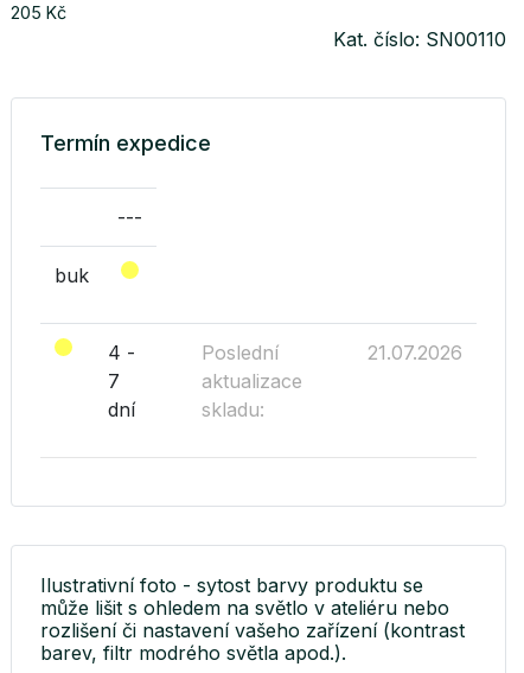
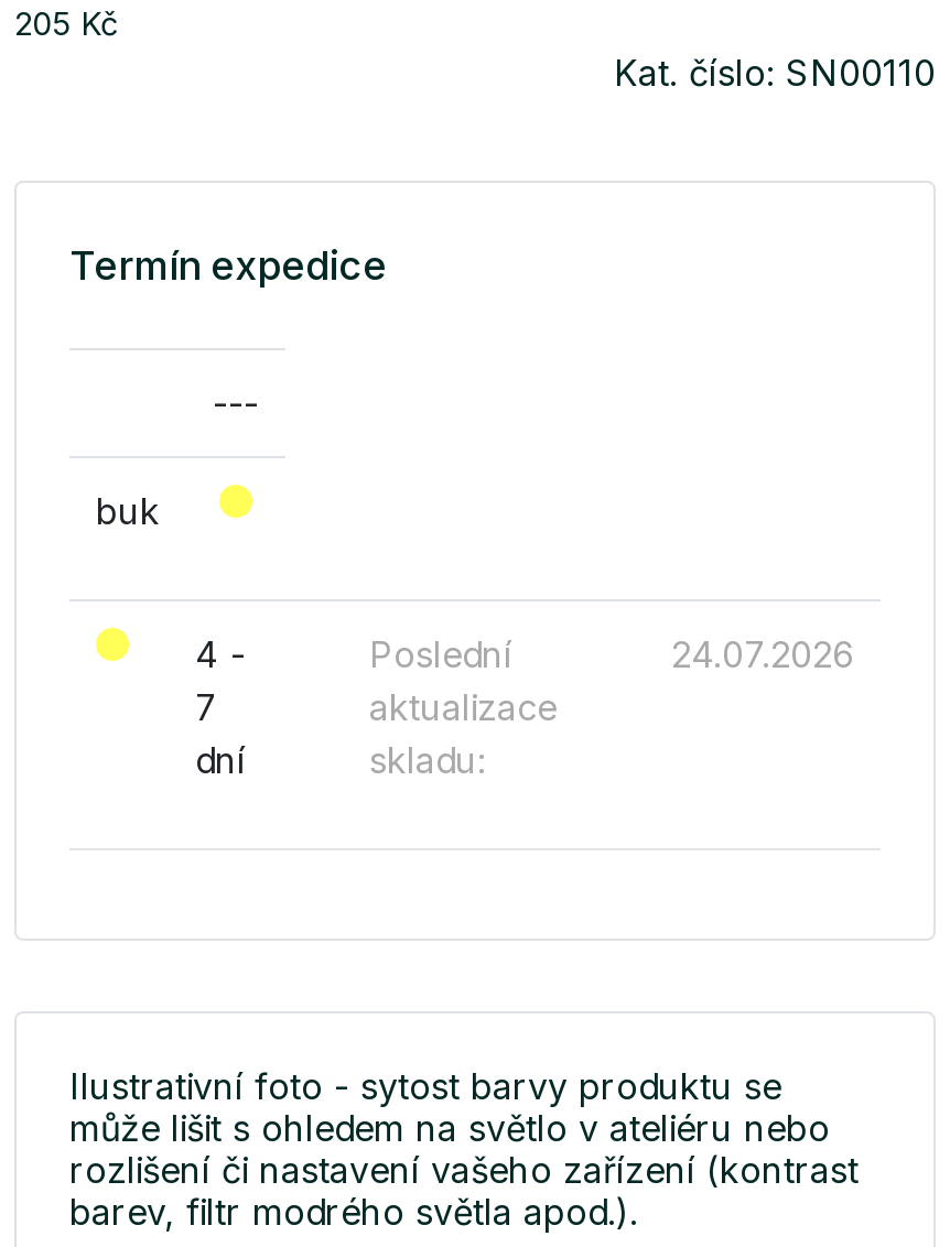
- 21.07.2026
+ 24.07.2026
